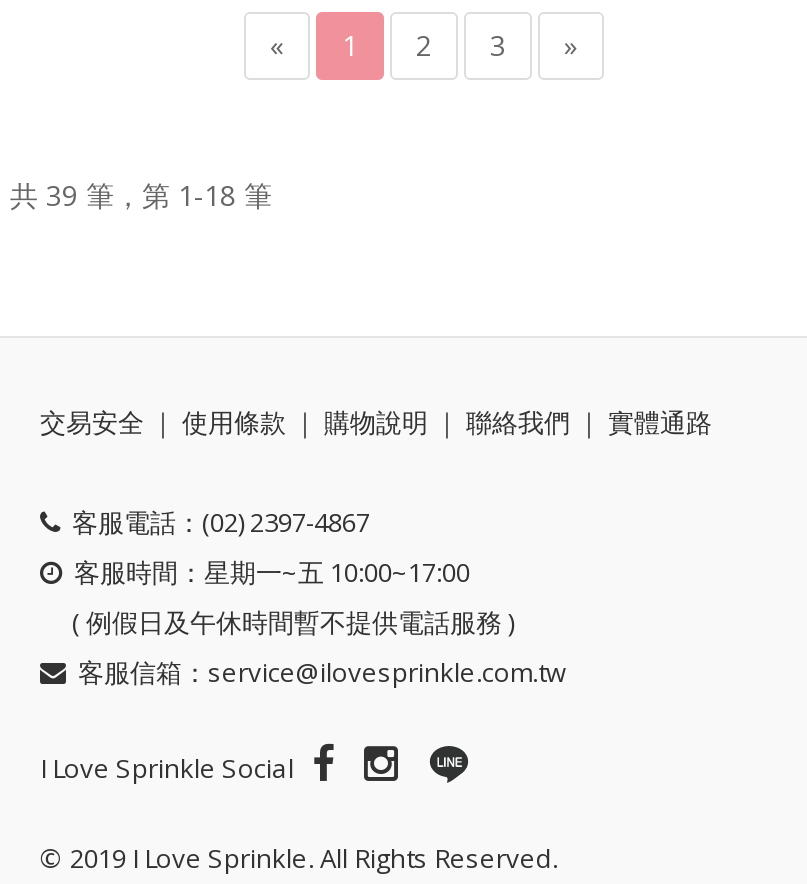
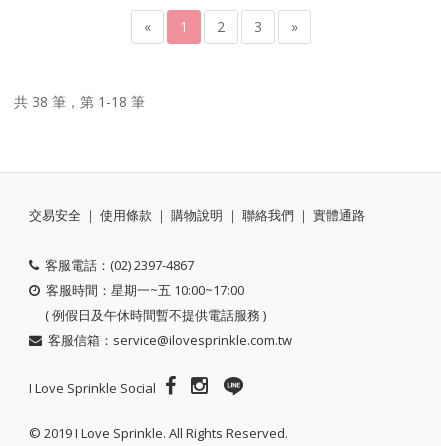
- 共 39 筆，第 1-18 筆
+ 共 38 筆，第 1-18 筆
